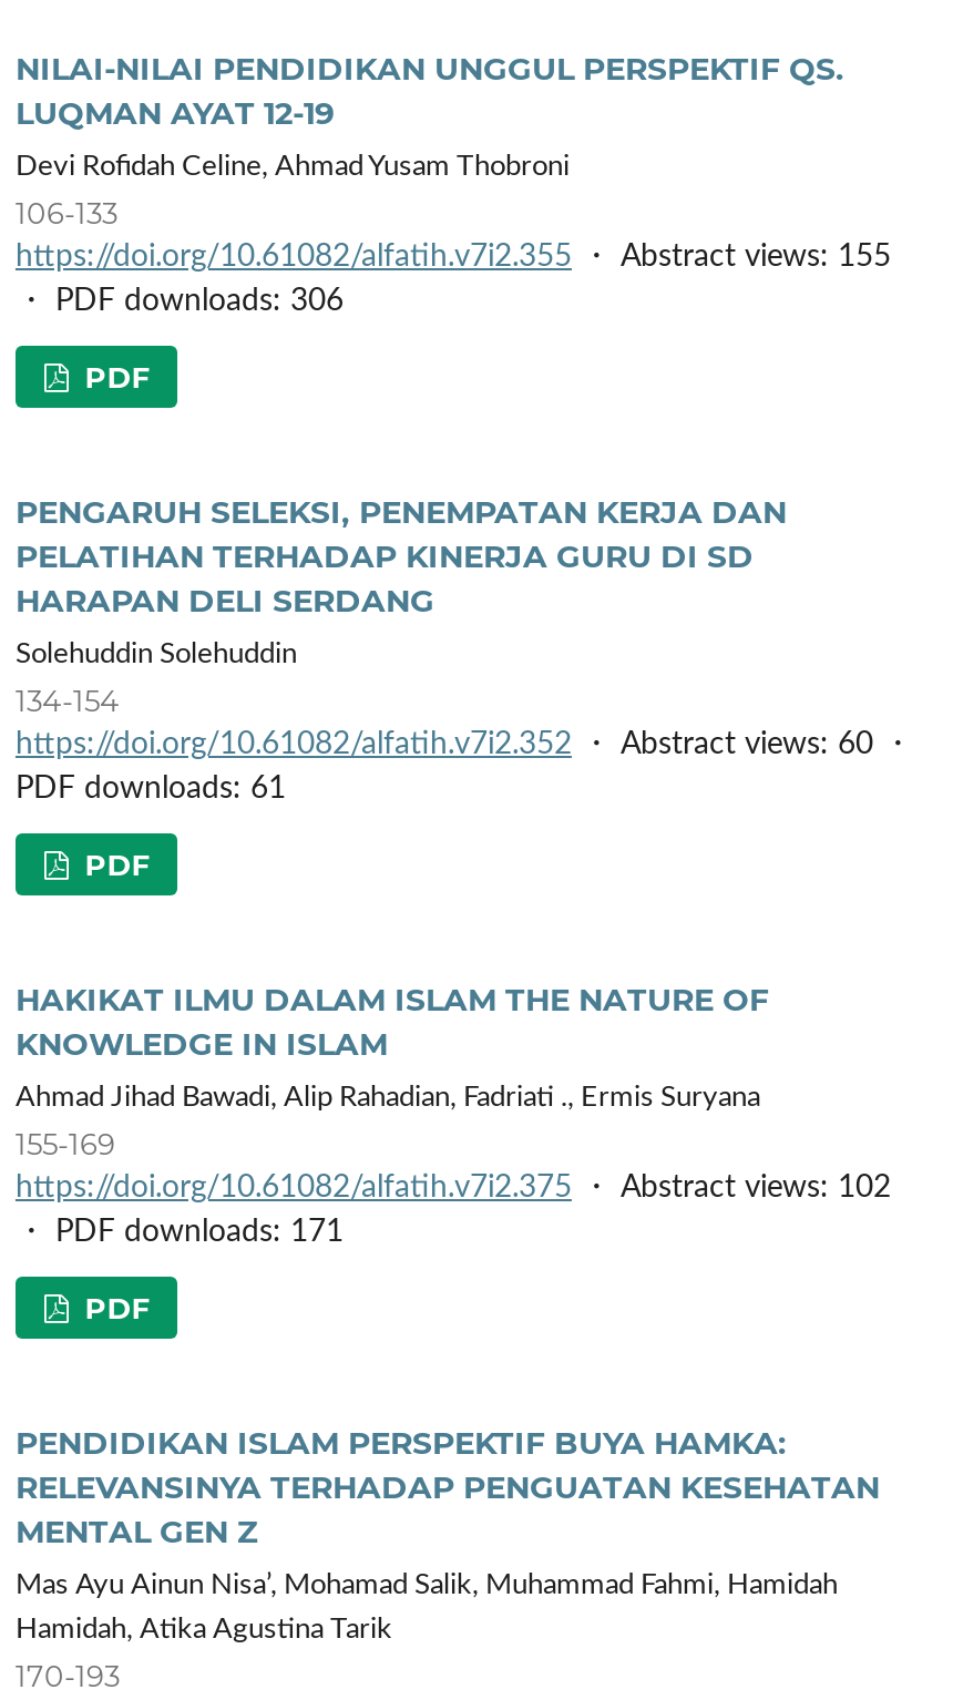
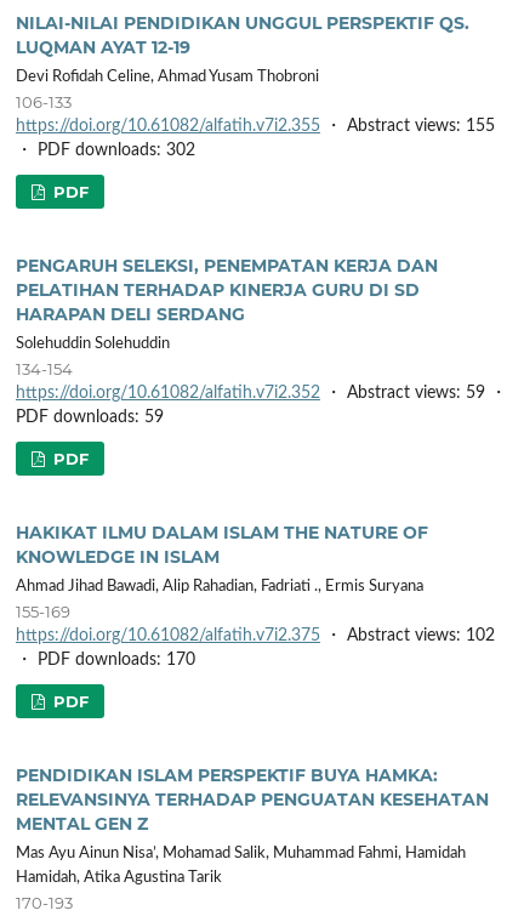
- ・ PDF downloads: 306
+ ・ PDF downloads: 302

- https://doi.org/10.61082/alfatih.v7i2.352・ Abstract views: 60 ・
+ https://doi.org/10.61082/alfatih.v7i2.352・ Abstract views: 59 ・

- PDF downloads: 61
+ PDF downloads: 59

- ・ PDF downloads: 171
+ ・ PDF downloads: 170
